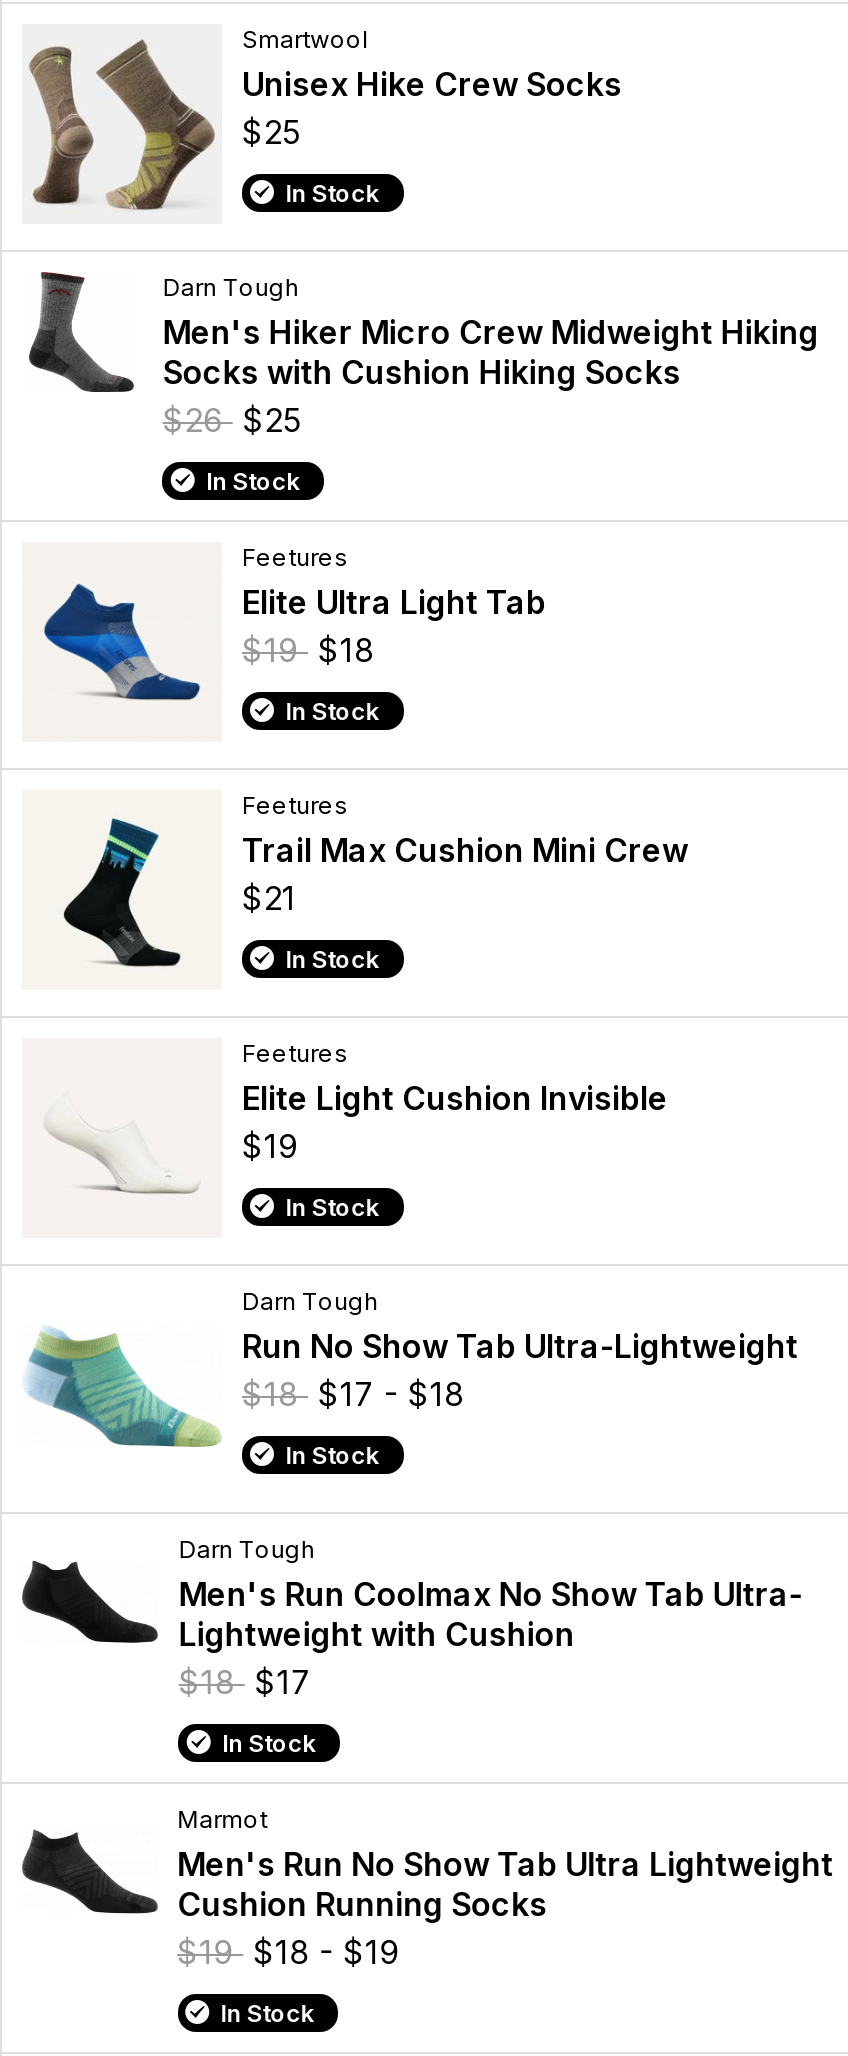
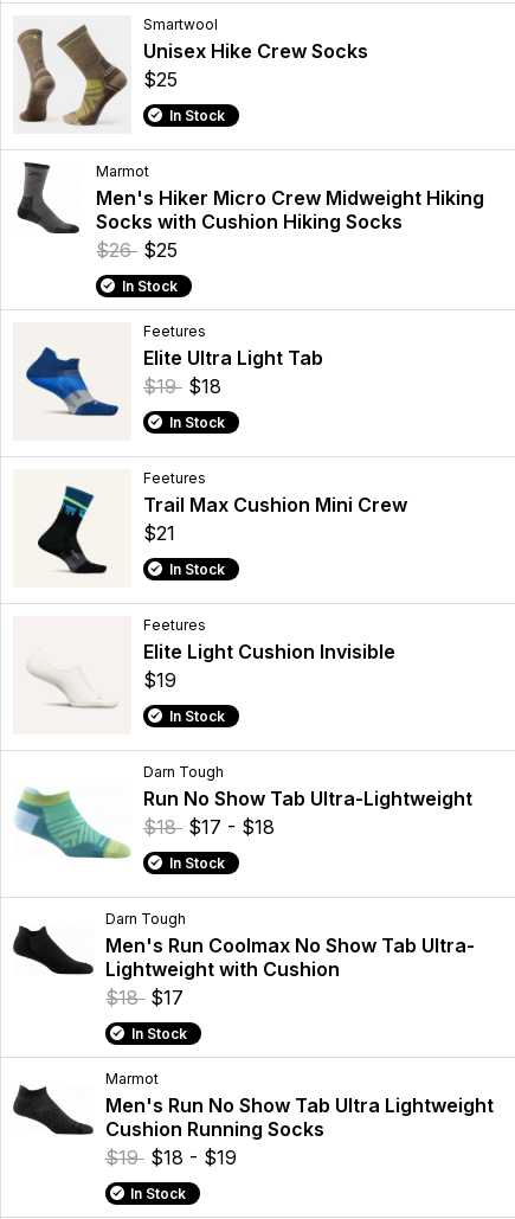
- Darn Tough
+ Marmot
